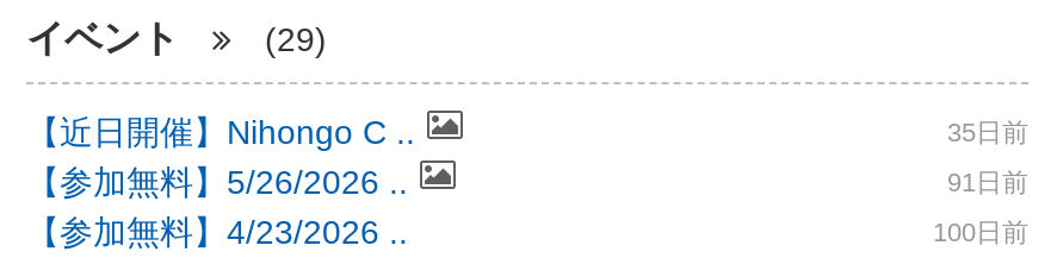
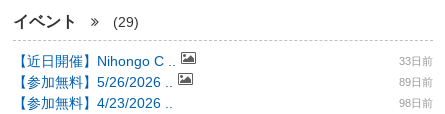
- 35日前
+ 33日前

- 91日前
+ 89日前

- 100日前
+ 98日前
